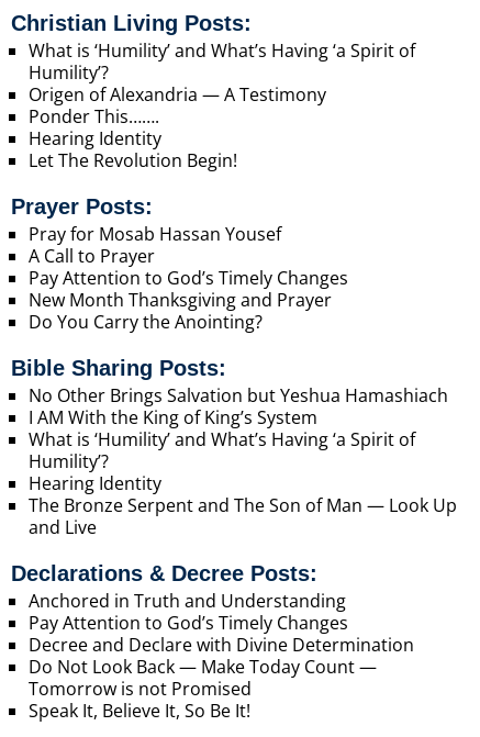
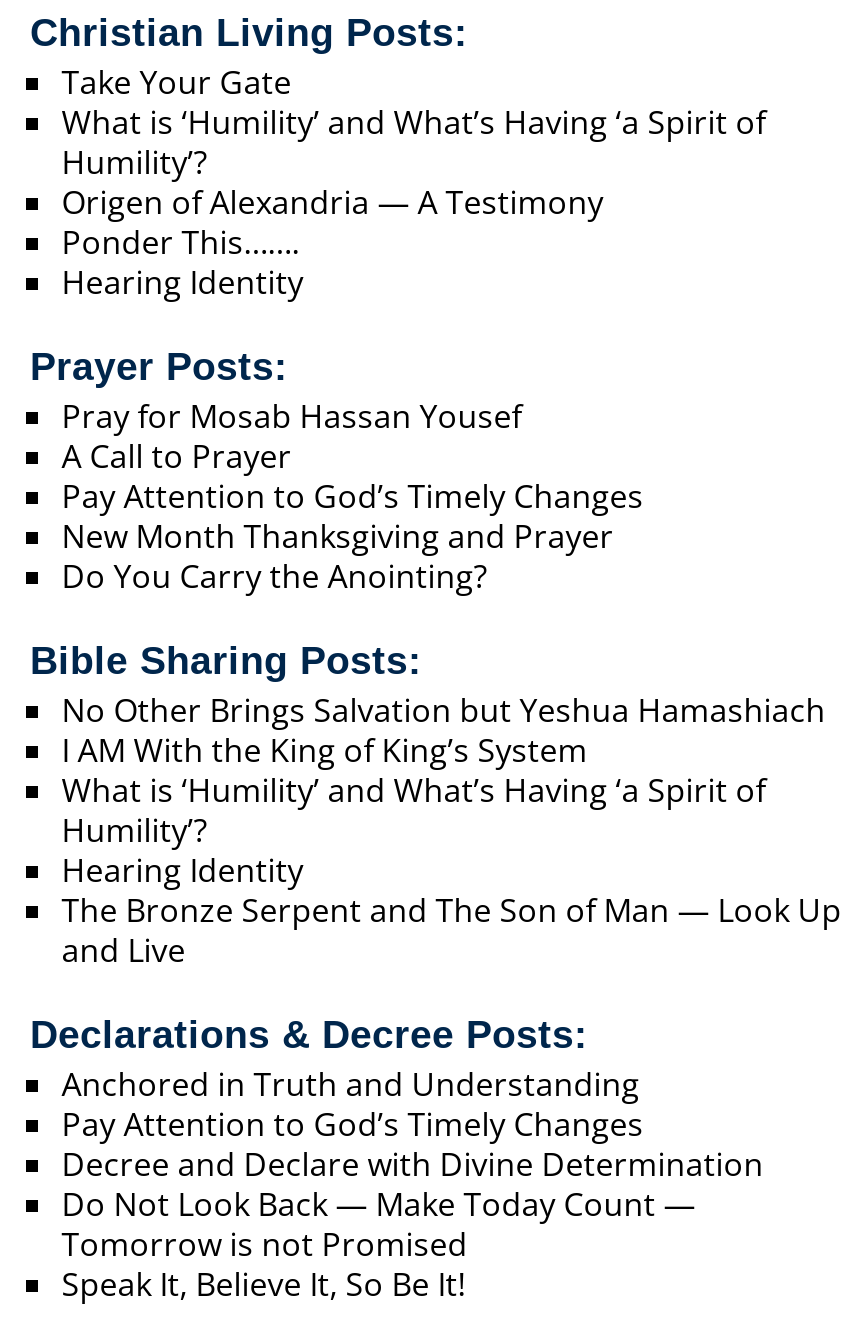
+ Take Your Gate

moved down: What is ‘Humility’ and What’s Having ‘a Spirit of | Humility’? | Origen of Alexandria — A Testimony | Ponder This……. | Hearing Identity

- Let The Revolution Begin!
